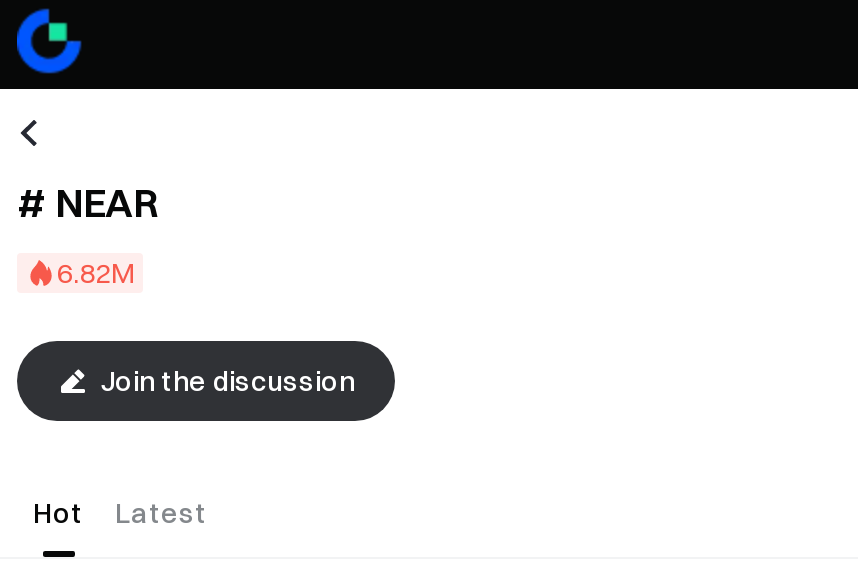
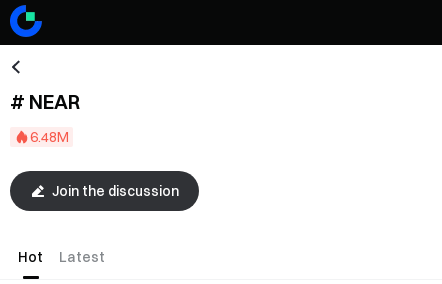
- 6.82M
+ 6.48M
